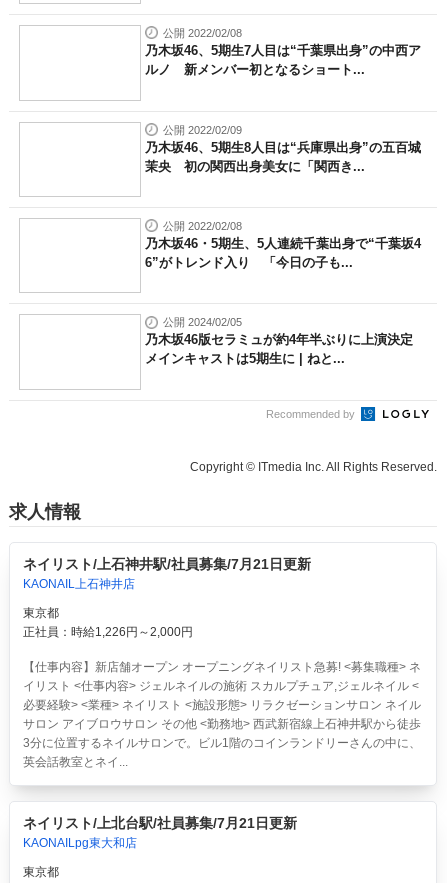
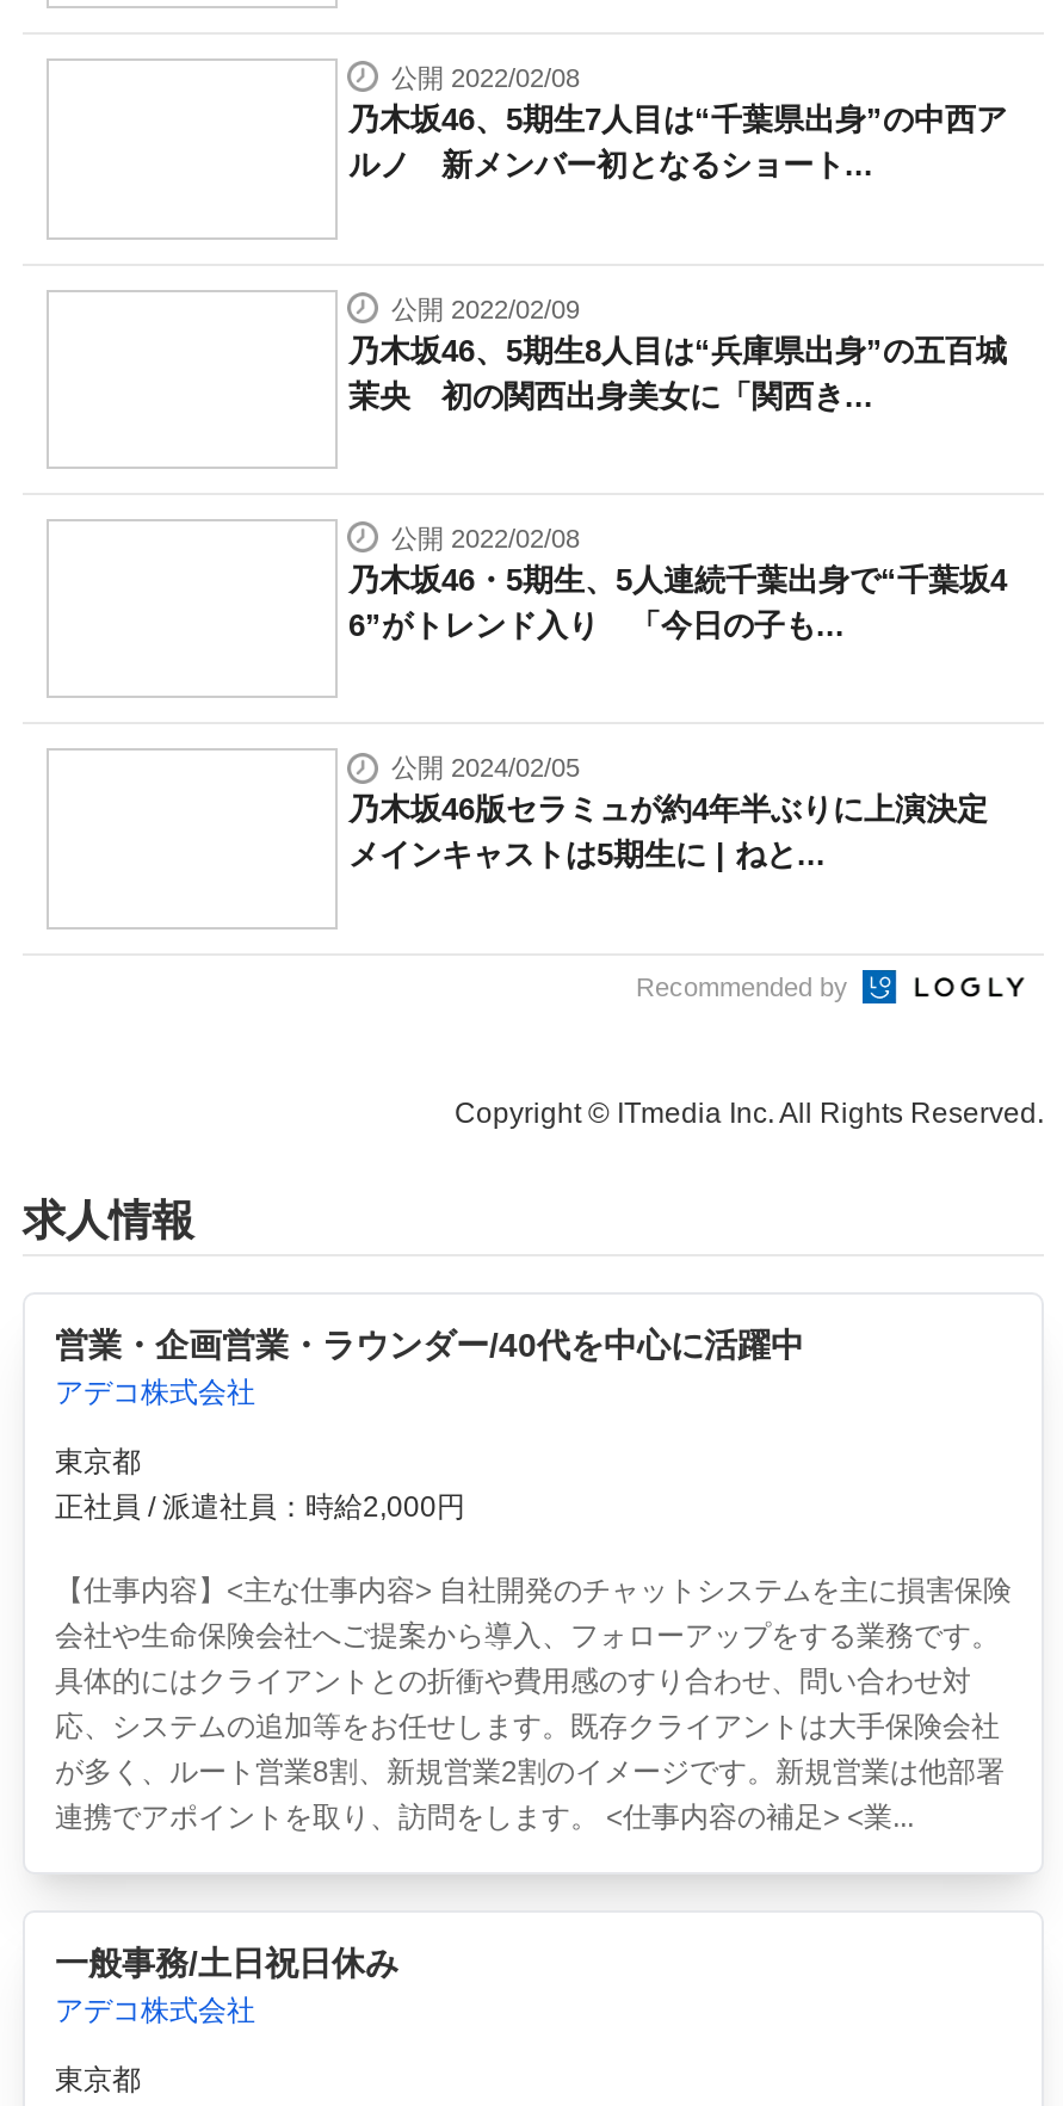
- ネイリスト/上石神井駅/社員募集/7月21日更新
- KAONAIL上石神井店
+ 営業・企画営業・ラウンダー/40代を中心に活躍中
+ アデコ株式会社

- 正社員：時給1,226円～2,000円
+ 正社員 / 派遣社員：時給2,000円

- 【仕事内容】新店舗オープン オープニングネイリスト急募! <募集職種> ネ
- イリスト <仕事内容> ジェルネイルの施術 スカルプチュア,ジェルネイル <
- 必要経験> <業種> ネイリスト <施設形態> リラクゼーションサロン ネイル
- サロン アイブロウサロン その他 <勤務地> 西武新宿線上石神井駅から徒歩
- 3分に位置するネイルサロンで。ビル1階のコインランドリーさんの中に、
- 英会話教室とネイ...
+ 【仕事内容】<主な仕事内容> 自社開発のチャットシステムを主に損害保険
+ 会社や生命保険会社へご提案から導入、フォローアップをする業務です。
+ 具体的にはクライアントとの折衝や費用感のすり合わせ、問い合わせ対
+ 応、システムの追加等をお任せします。既存クライアントは大手保険会社
+ が多く、ルート営業8割、新規営業2割のイメージです。新規営業は他部署
+ 連携でアポイントを取り、訪問をします。 <仕事内容の補足> <業...

- ネイリスト/上北台駅/社員募集/7月21日更新
- KAONAILpg東大和店
+ 一般事務/土日祝日休み
+ アデコ株式会社
